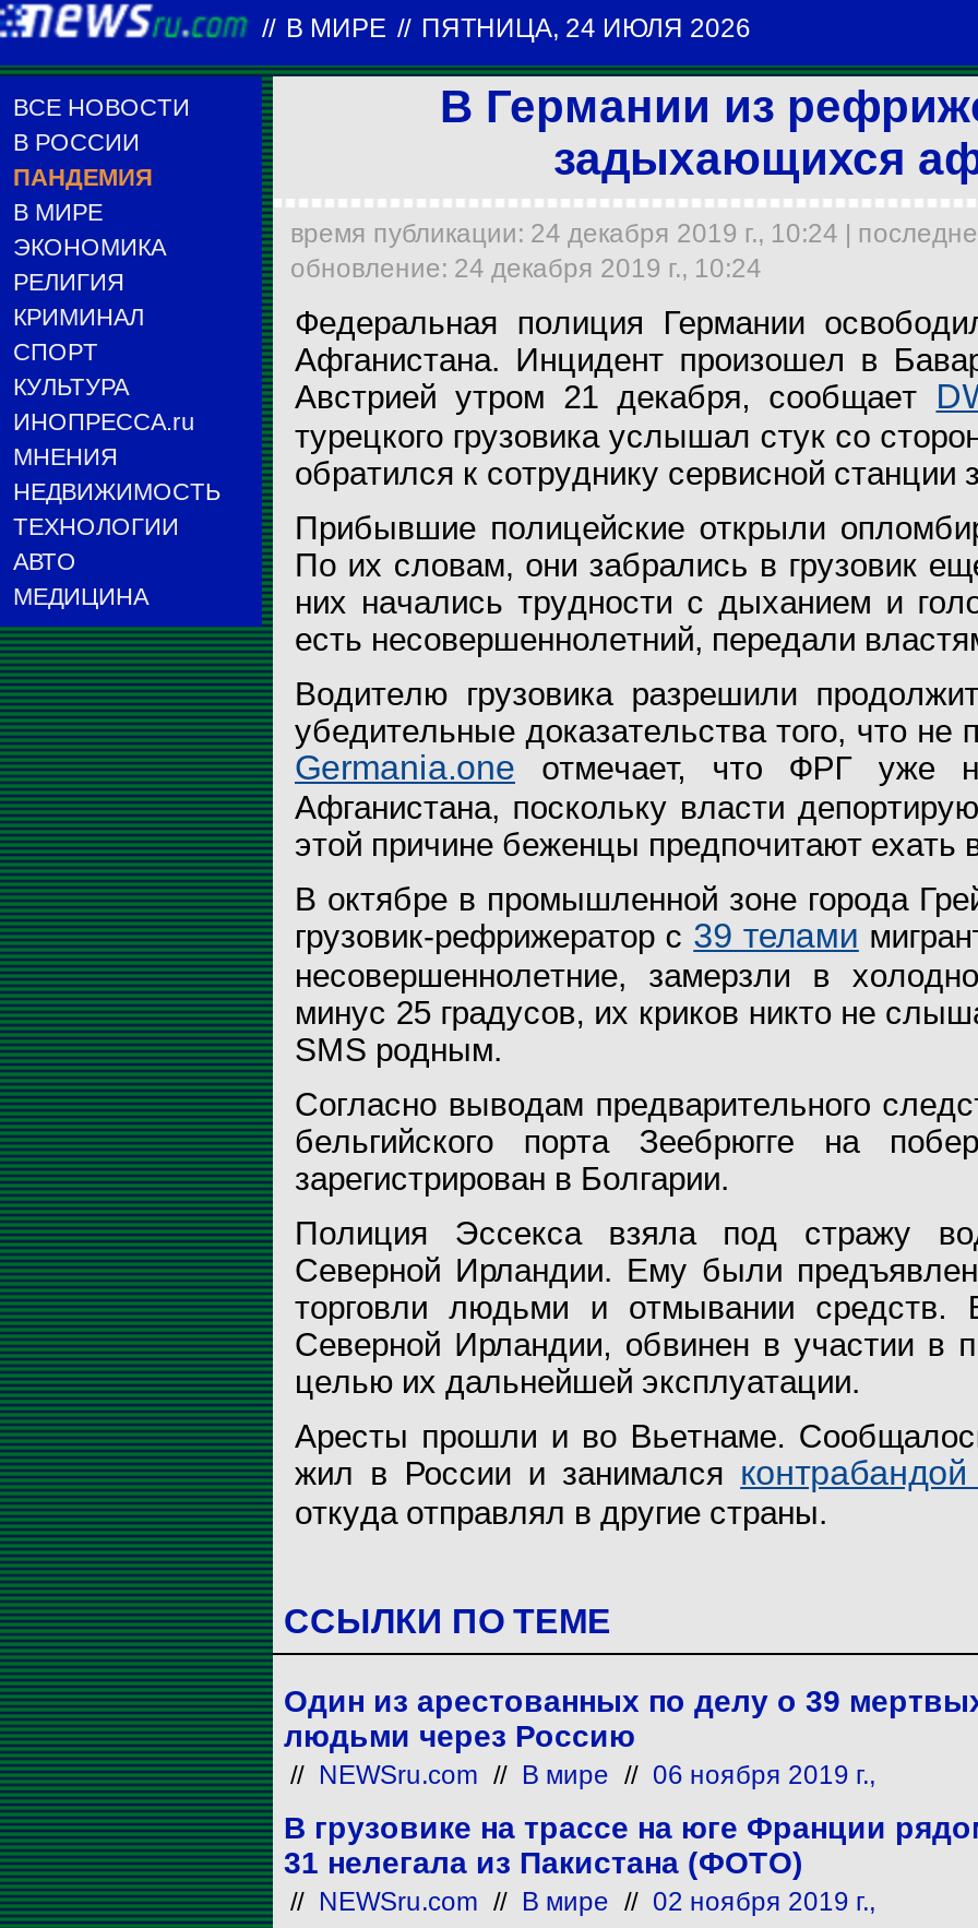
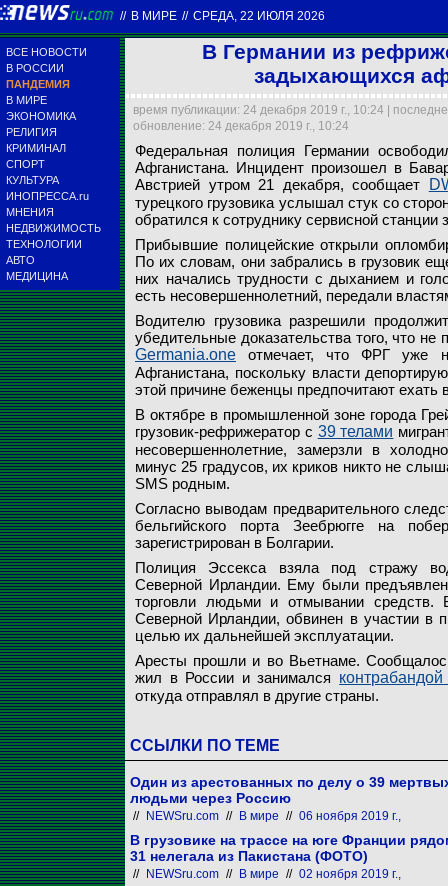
- // В МИРЕ // ПЯТНИЦА, 24 ИЮЛЯ 2026
+ // В МИРЕ // СРЕДА, 22 ИЮЛЯ 2026
